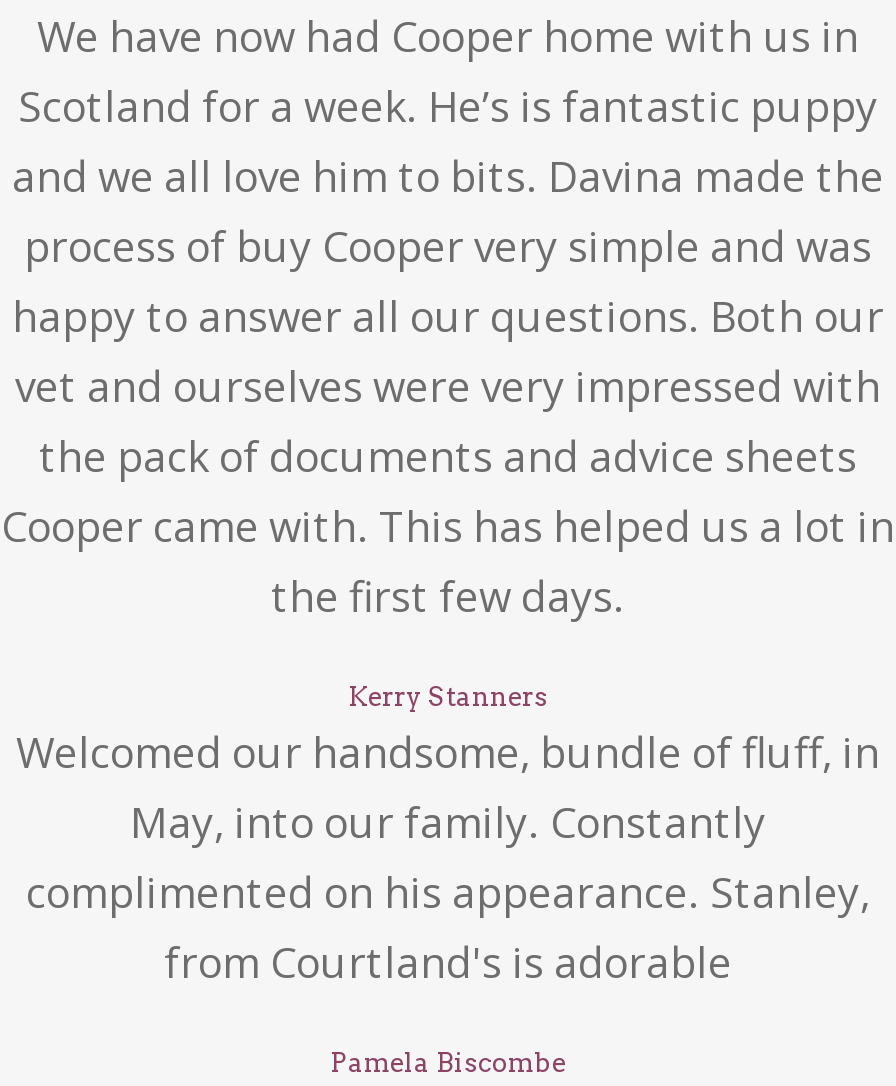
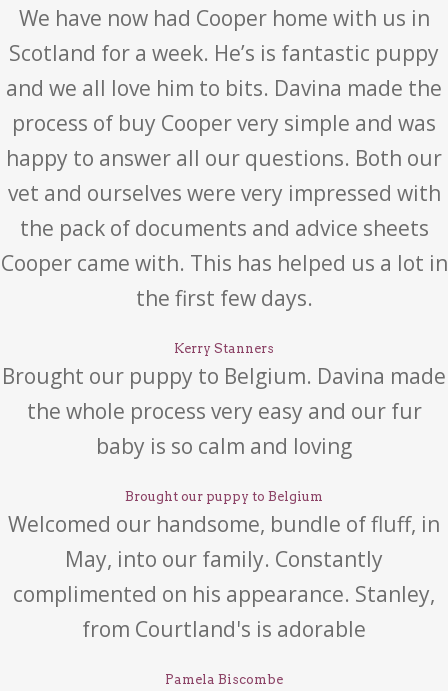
+ Brought our puppy to Belgium. Davina made
+ the whole process very easy and our fur
+ baby is so calm and loving
+ Brought our puppy to Belgium
